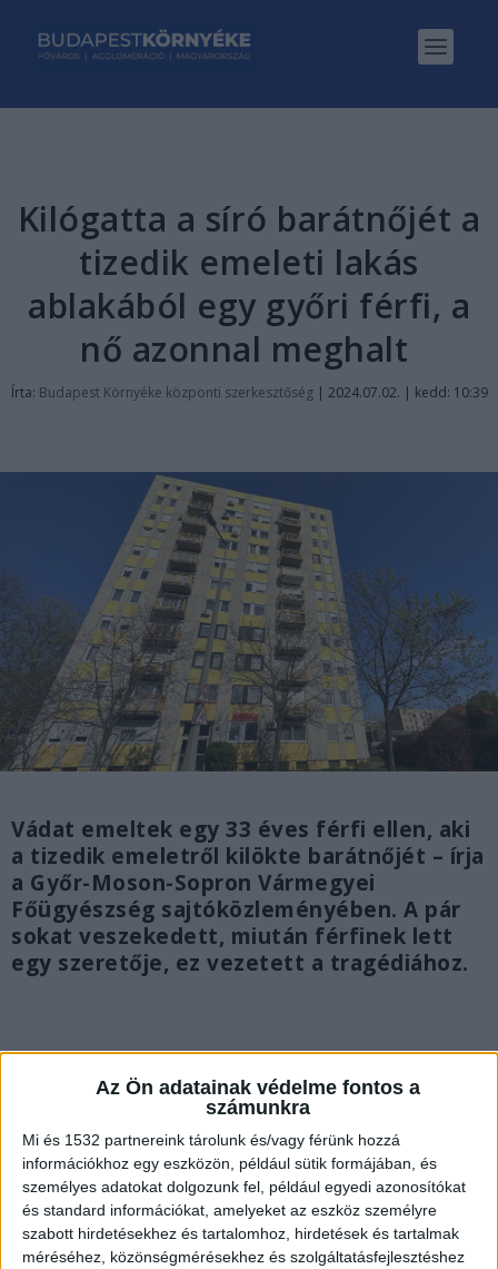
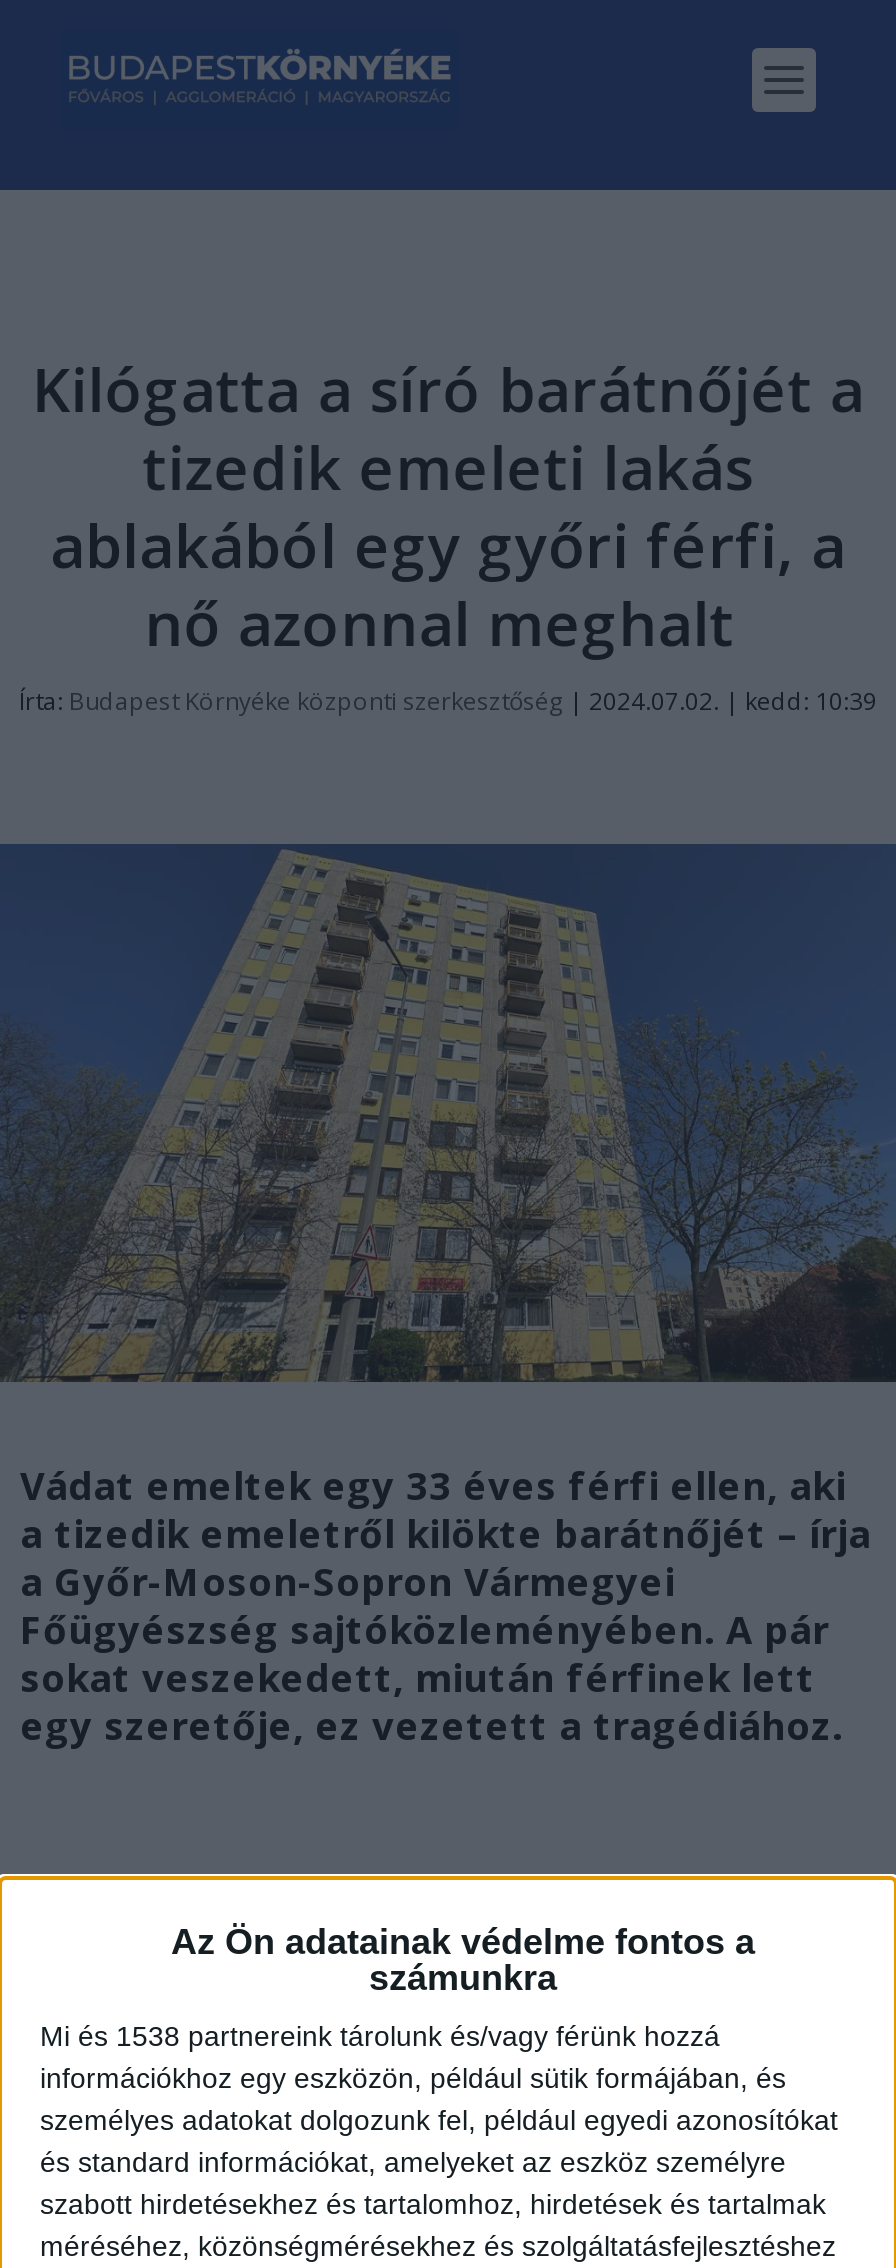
- Mi és 1532 partnereink tárolunk és/vagy férünk hozzá
+ Mi és 1538 partnereink tárolunk és/vagy férünk hozzá
